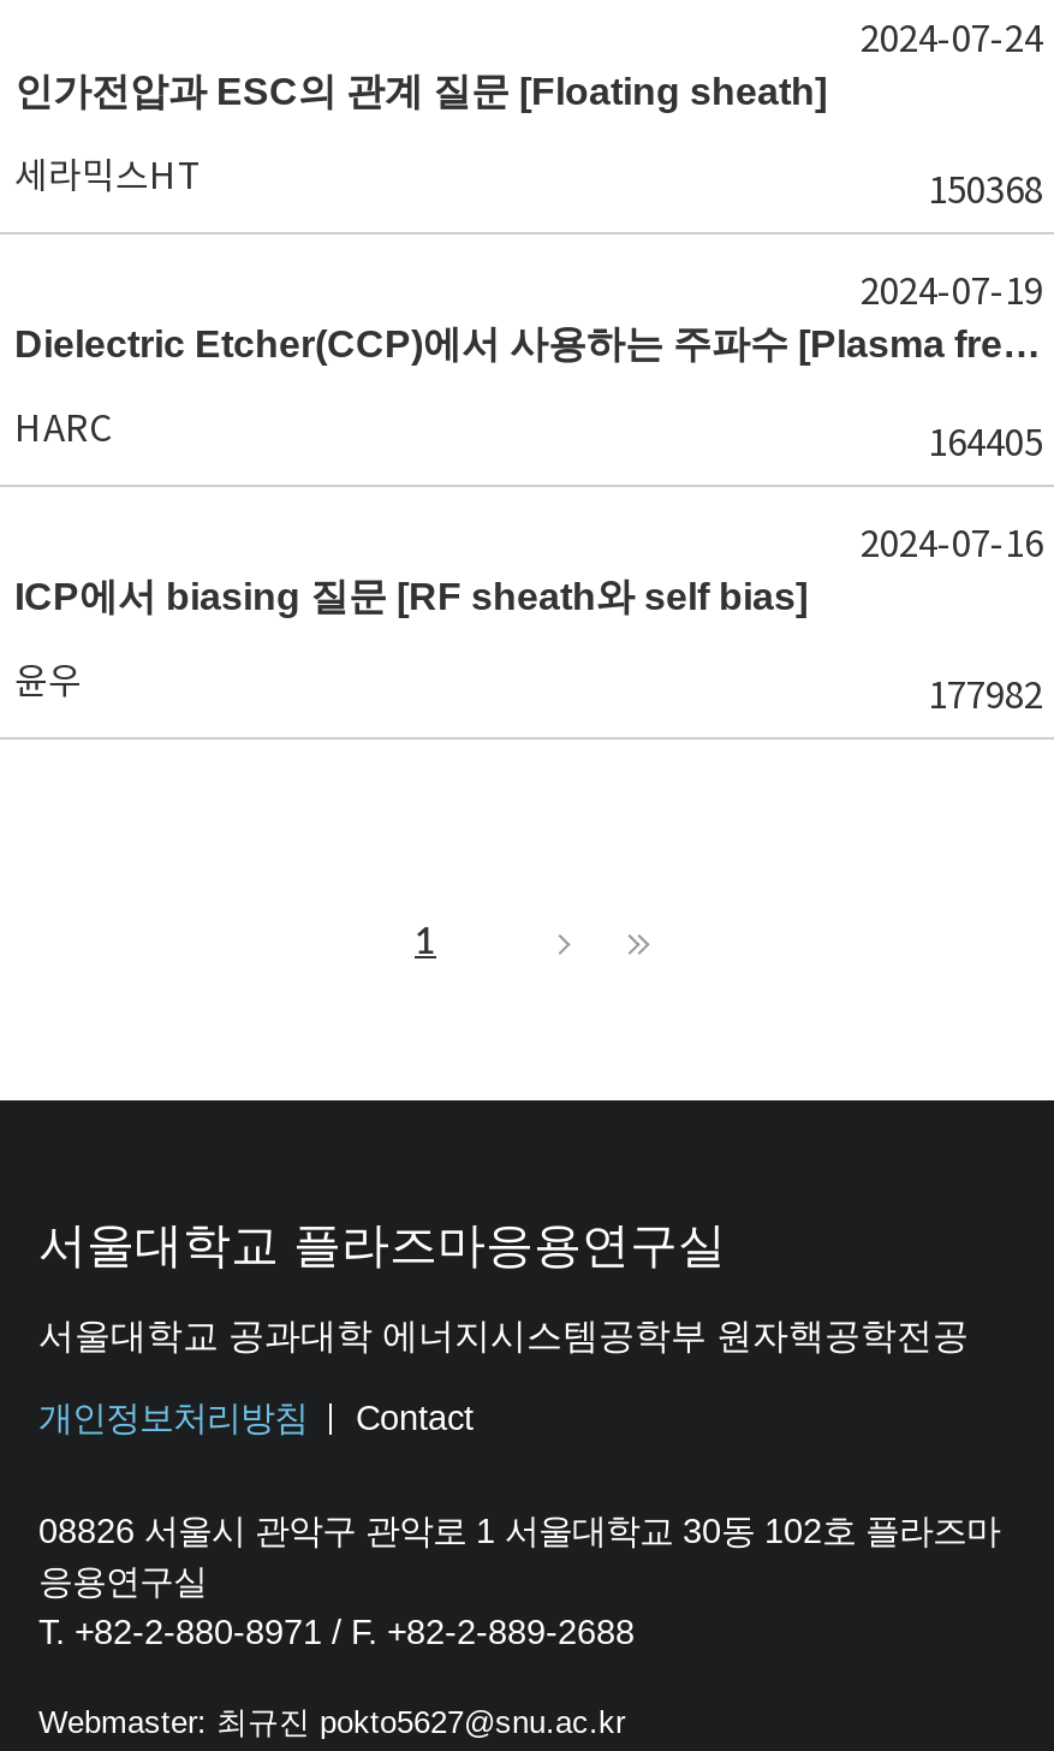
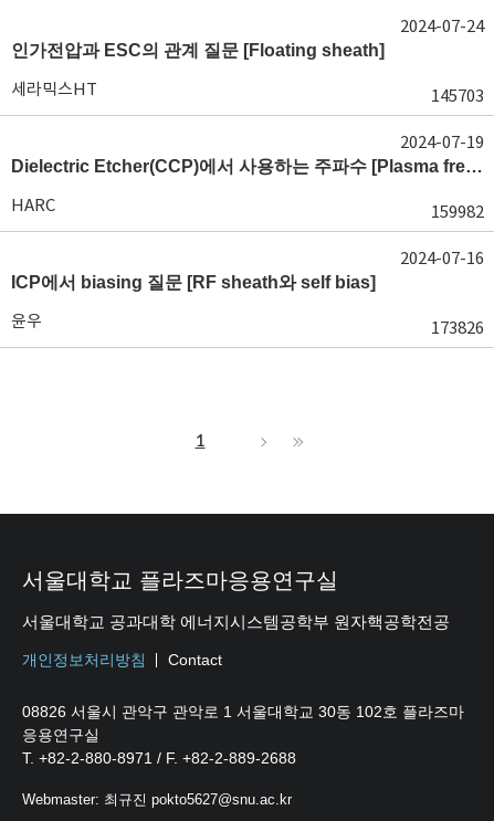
- 150368
+ 145703

- 164405
+ 159982

- 177982
+ 173826
